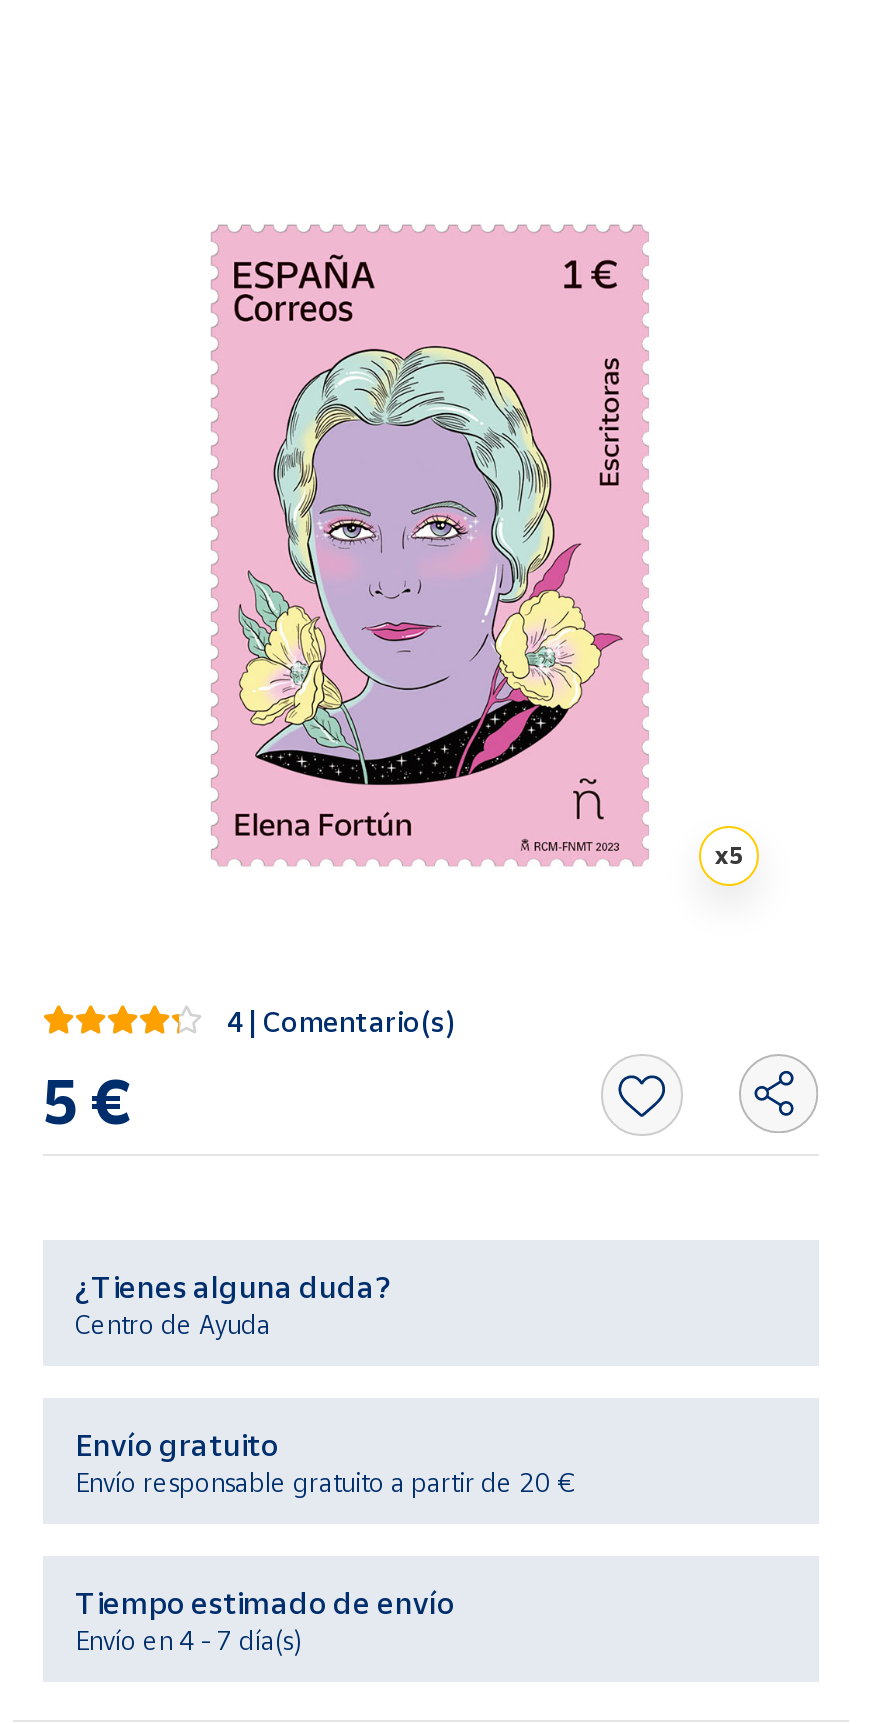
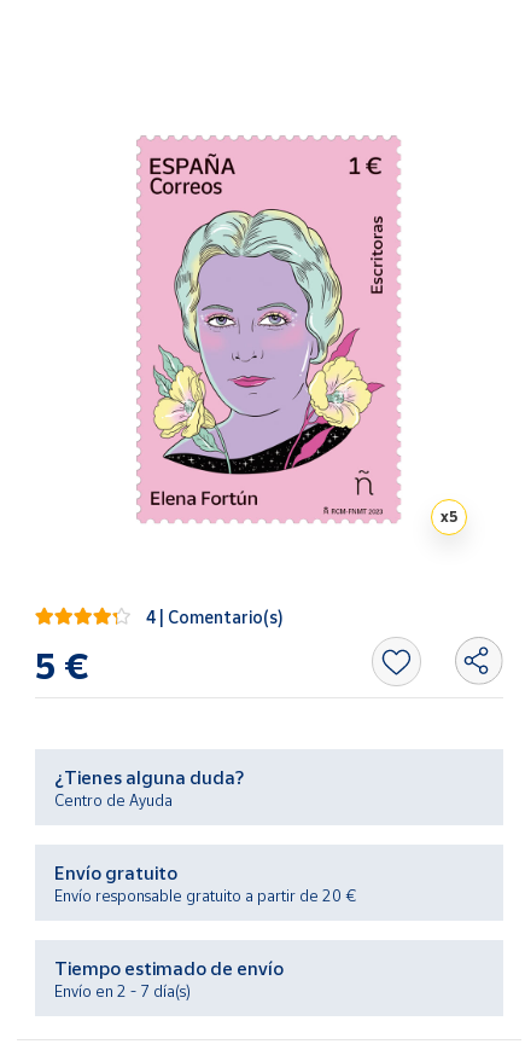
- Envío en 4 - 7 día(s)
+ Envío en 2 - 7 día(s)
